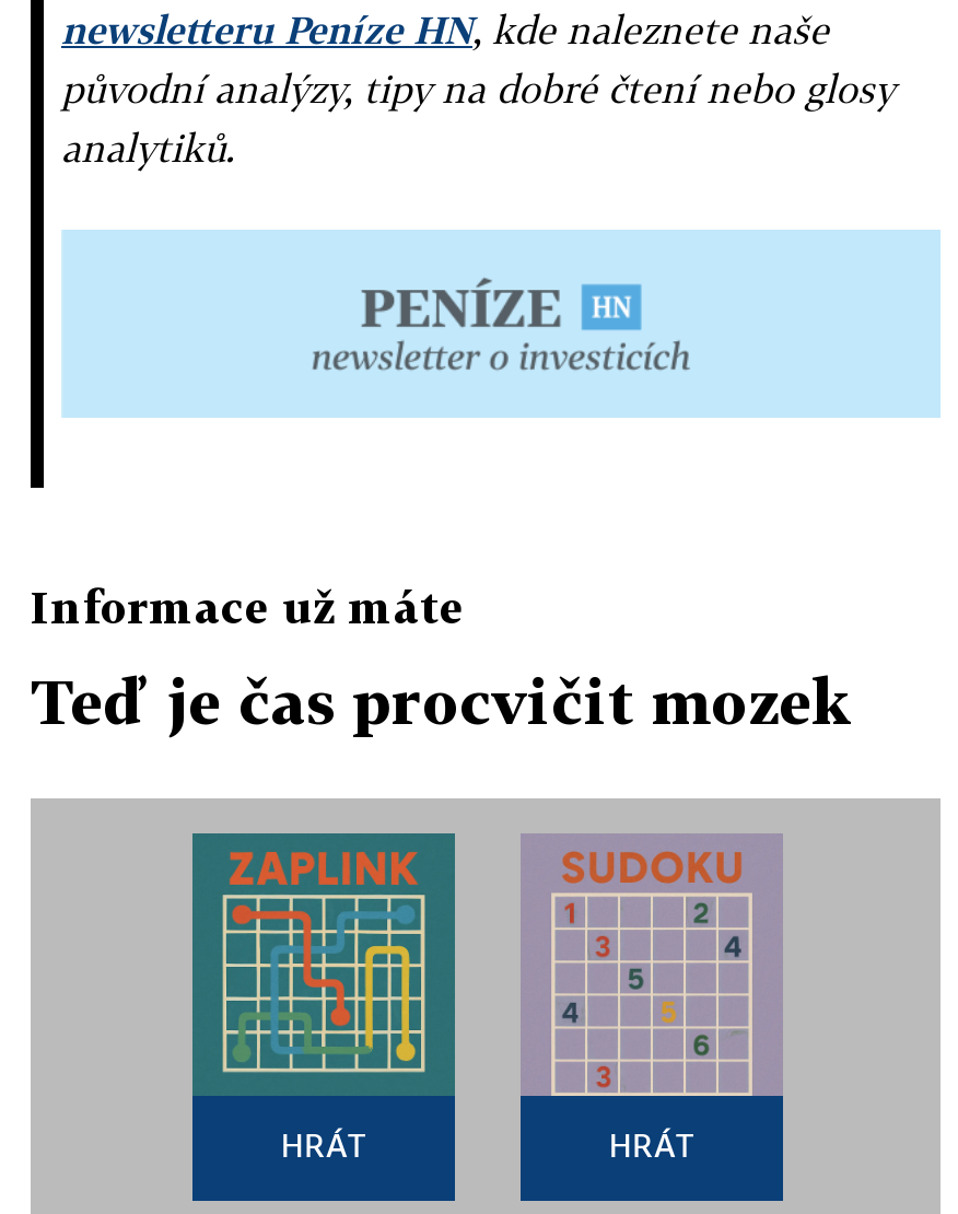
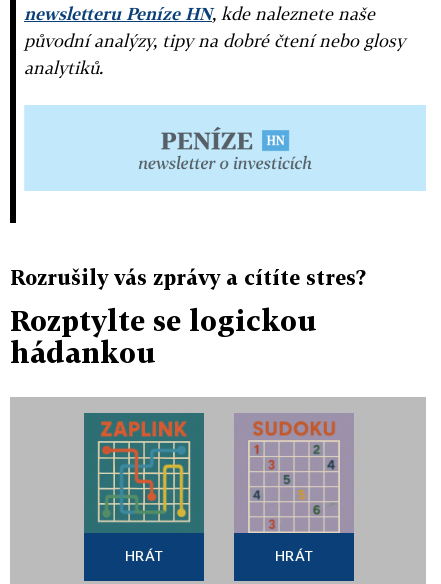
- Informace už máte
+ Rozrušily vás zprávy a cítíte stres?

- Teď je čas procvičit mozek
+ Rozptylte se logickou
+ hádankou
